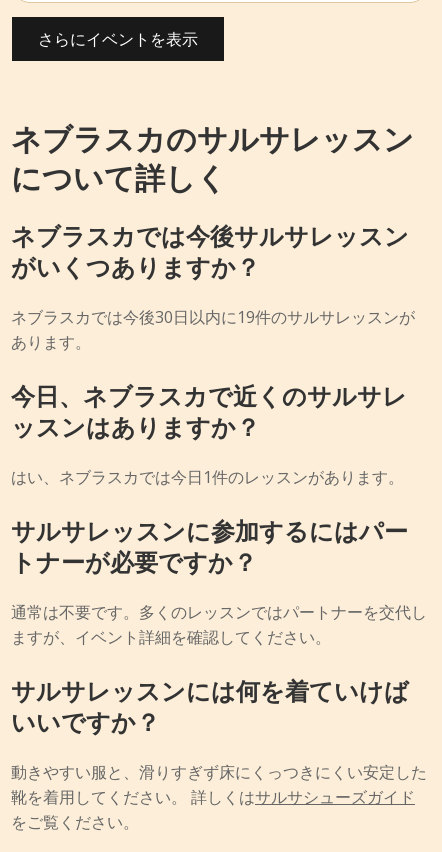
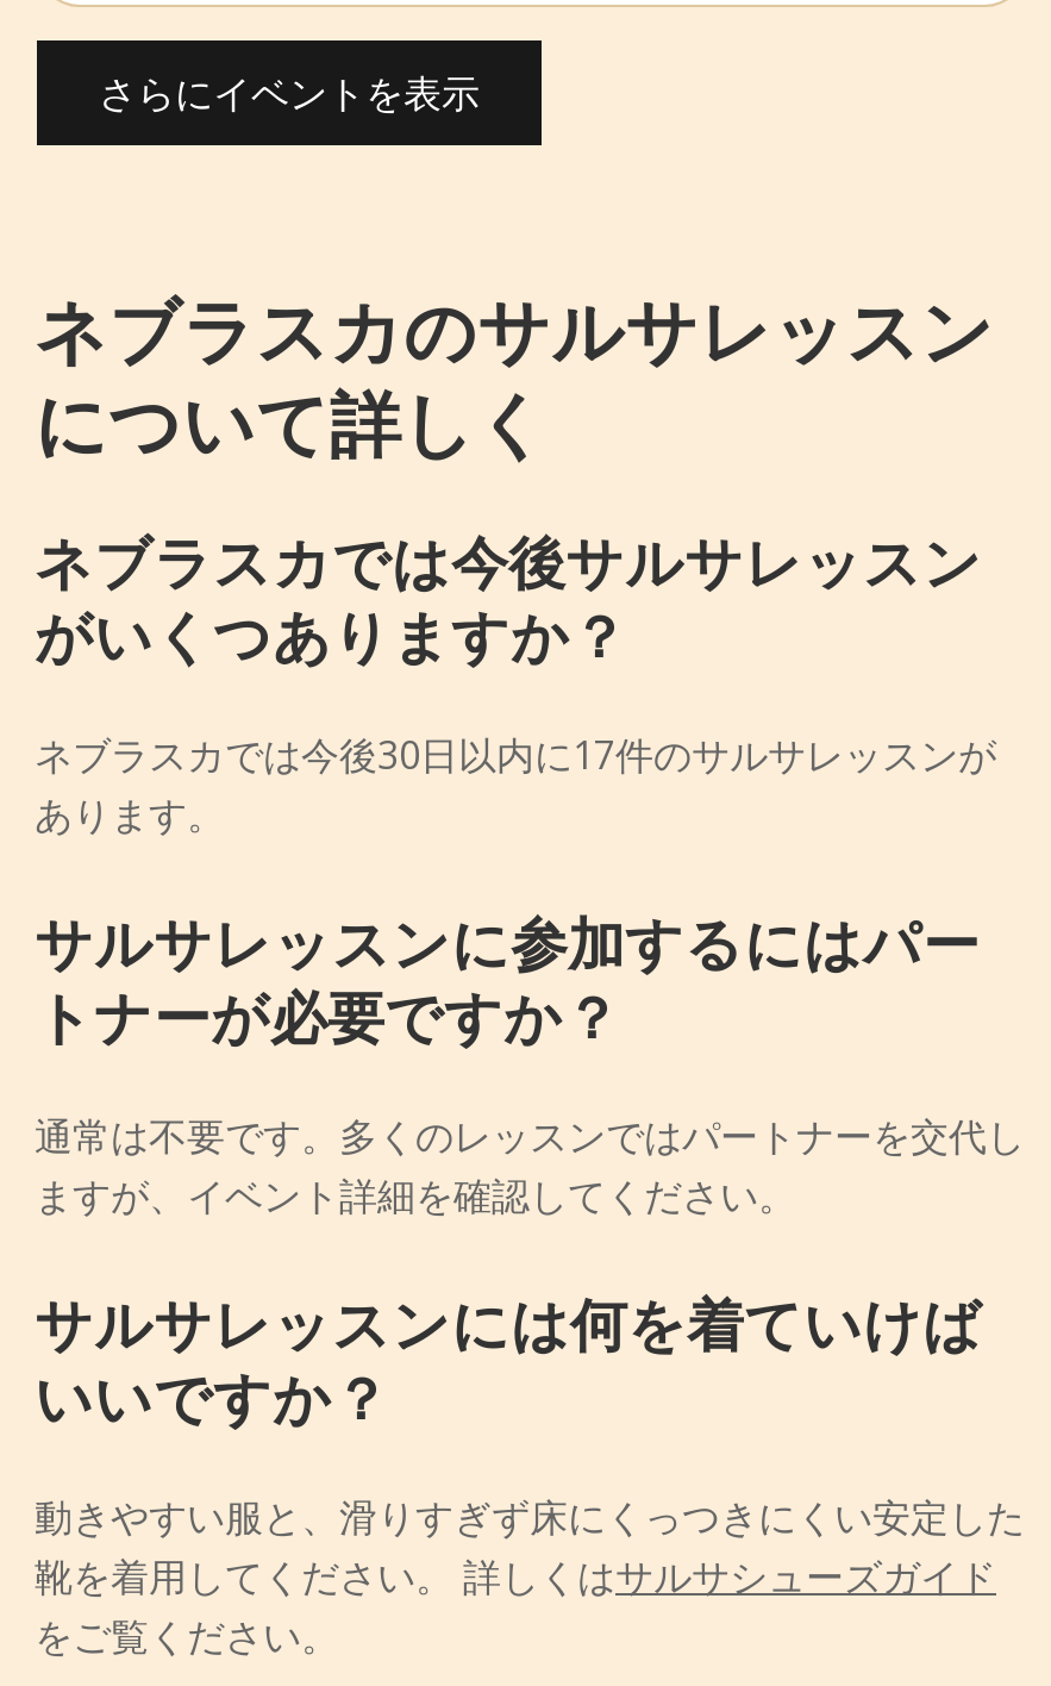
- ネブラスカでは今後30日以内に19件のサルサレッスンが
+ ネブラスカでは今後30日以内に17件のサルサレッスンが

- 今日、ネブラスカで近くのサルサレ
- ッスンはありますか？
- はい、ネブラスカでは今日1件のレッスンがあります。
